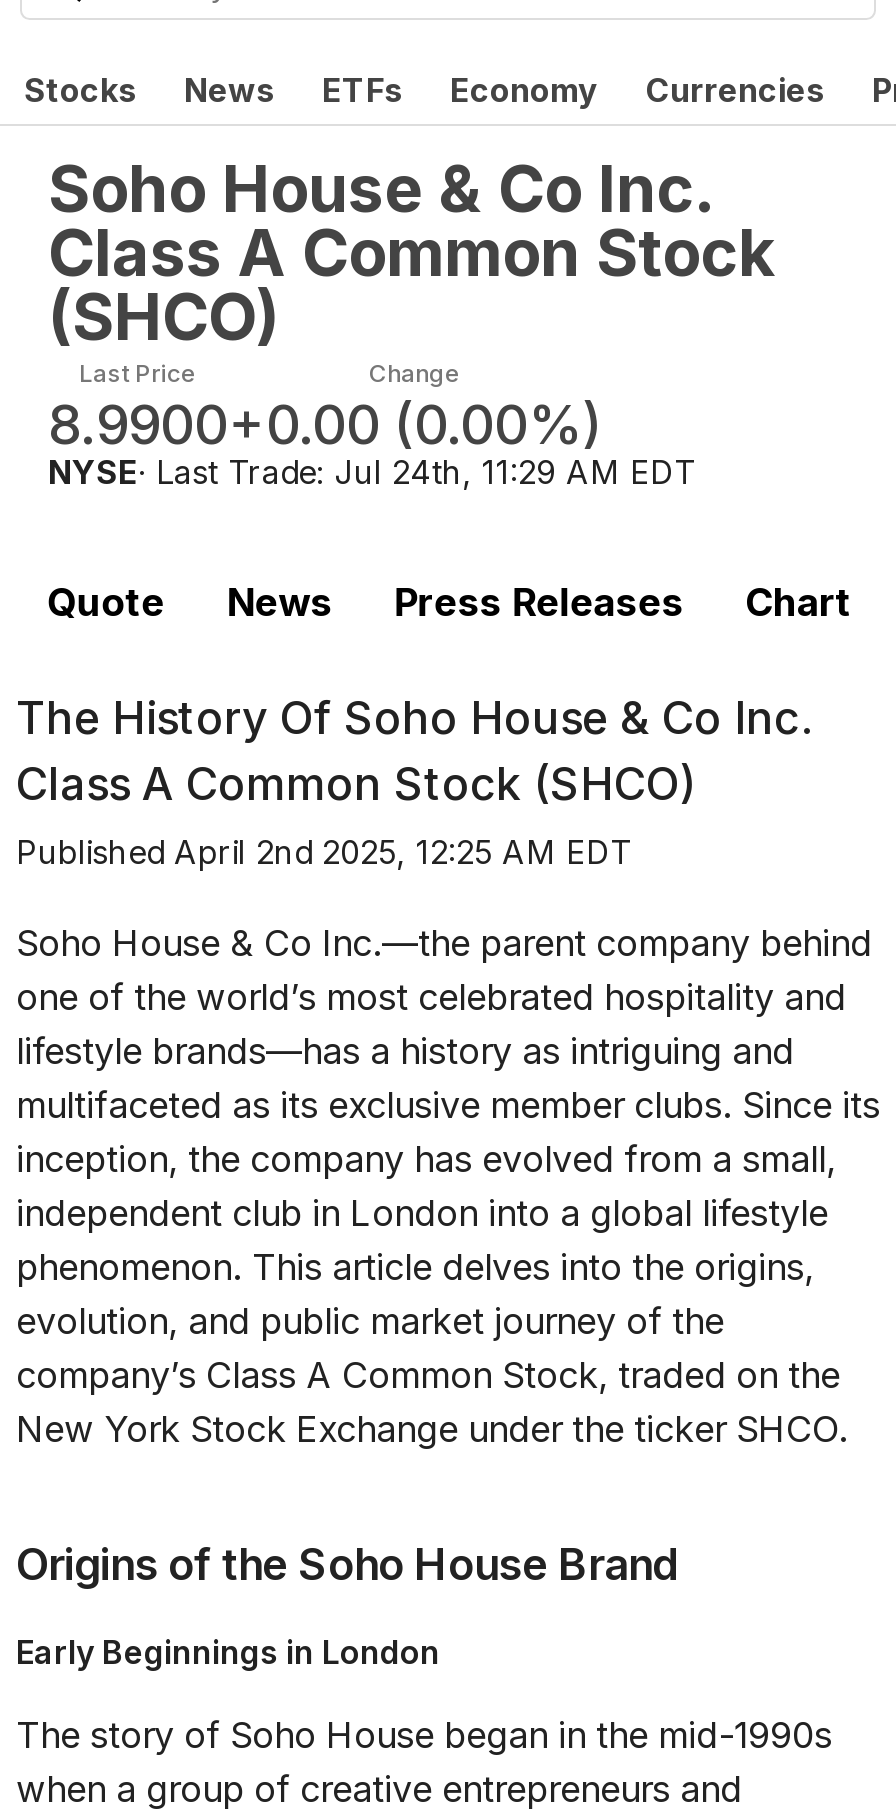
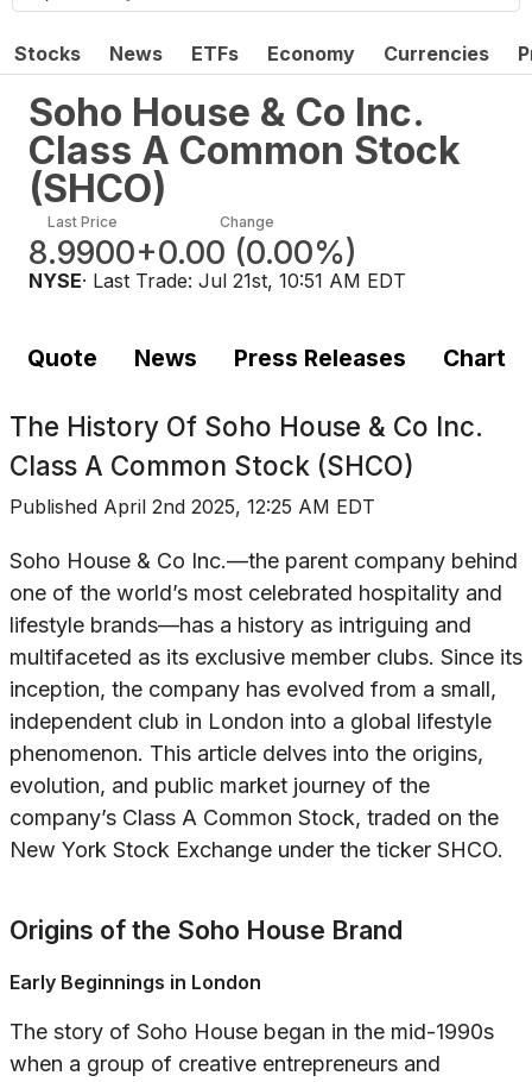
- NYSE · Last Trade: Jul 24th, 11:29 AM EDT
+ NYSE · Last Trade: Jul 21st, 10:51 AM EDT
